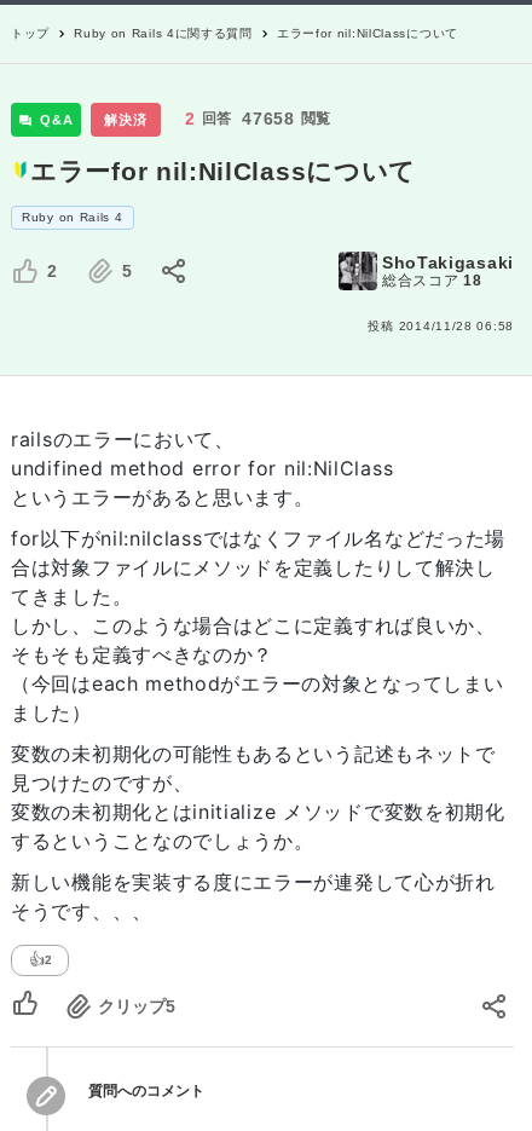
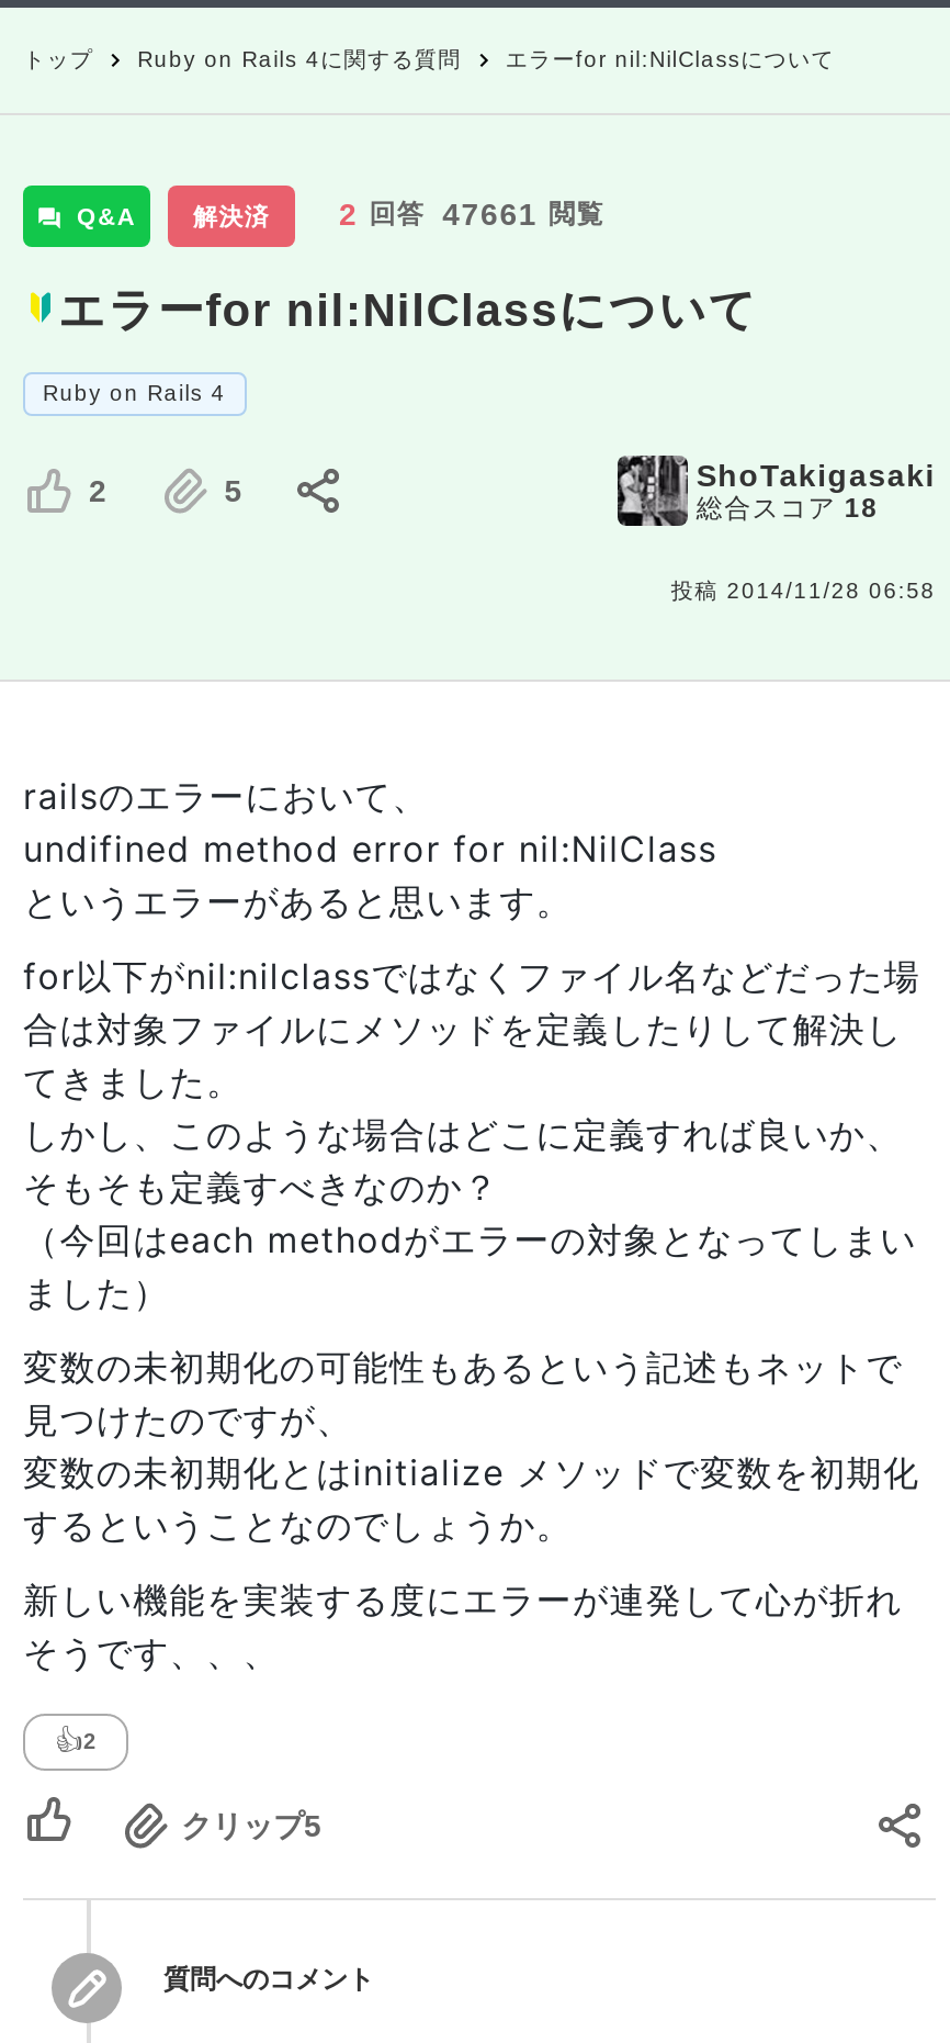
- 2 回答 47658 閲覧
+ 2 回答 47661 閲覧
